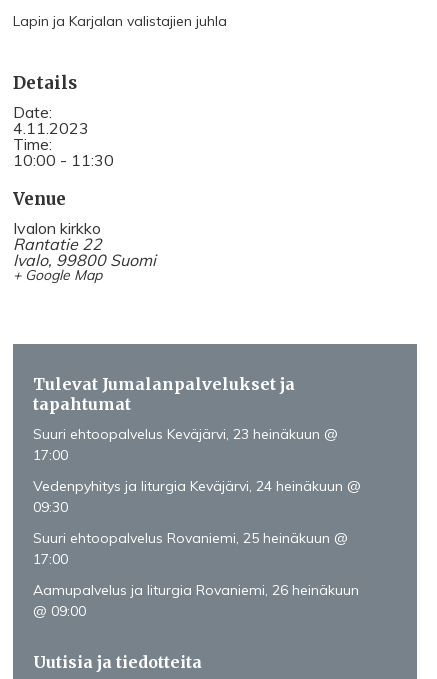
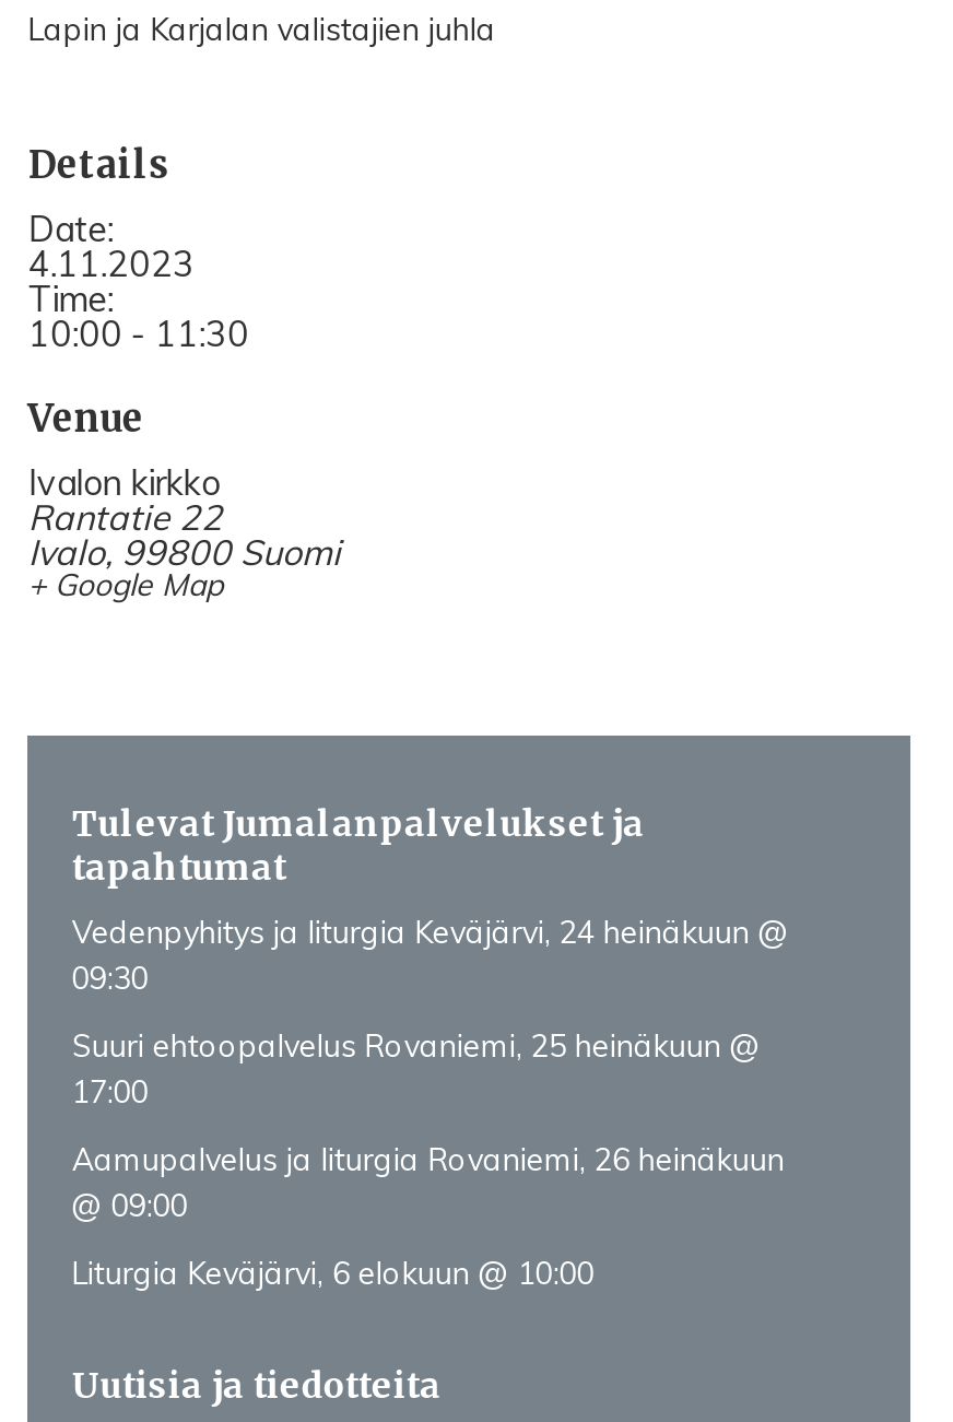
- Suuri ehtoopalvelus Keväjärvi, 23 heinäkuun @
- 17:00

moved up: Vedenpyhitys ja liturgia Keväjärvi, 24 heinäkuun @ | 09:30 | Suuri ehtoopalvelus Rovaniemi, 25 heinäkuun @ | 17:00 | Aamupalvelus ja liturgia Rovaniemi, 26 heinäkuun | @ 09:00

+ Liturgia Keväjärvi, 6 elokuun @ 10:00
